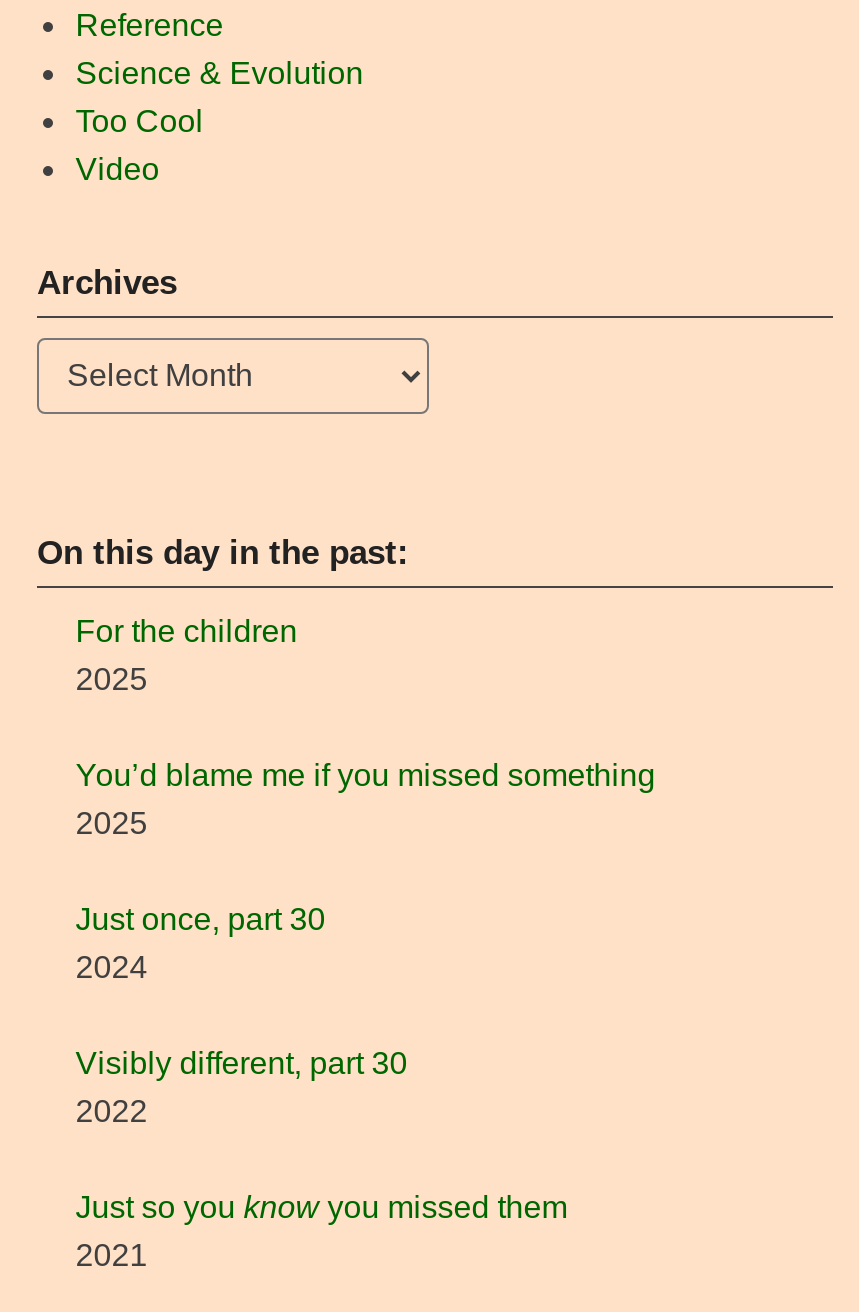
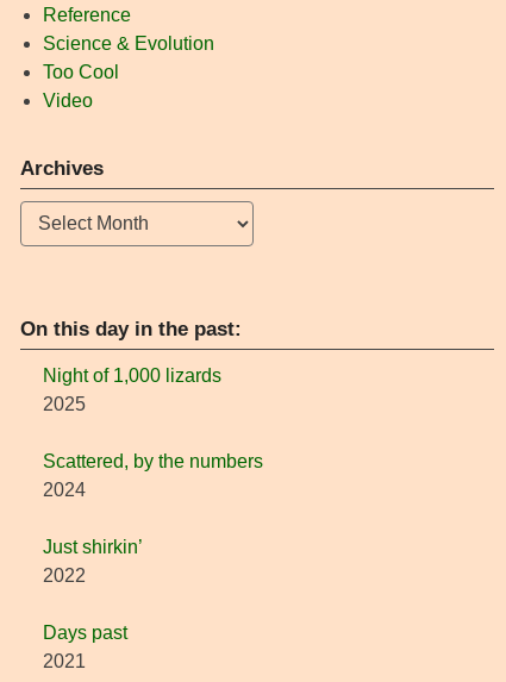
- For the children
+ Night of 1,000 lizards

- You’d blame me if you missed something
- 2025
- Just once, part 30
+ Scattered, by the numbers

- Visibly different, part 30
+ Just shirkin’

- Just so you know you missed them
+ Days past
